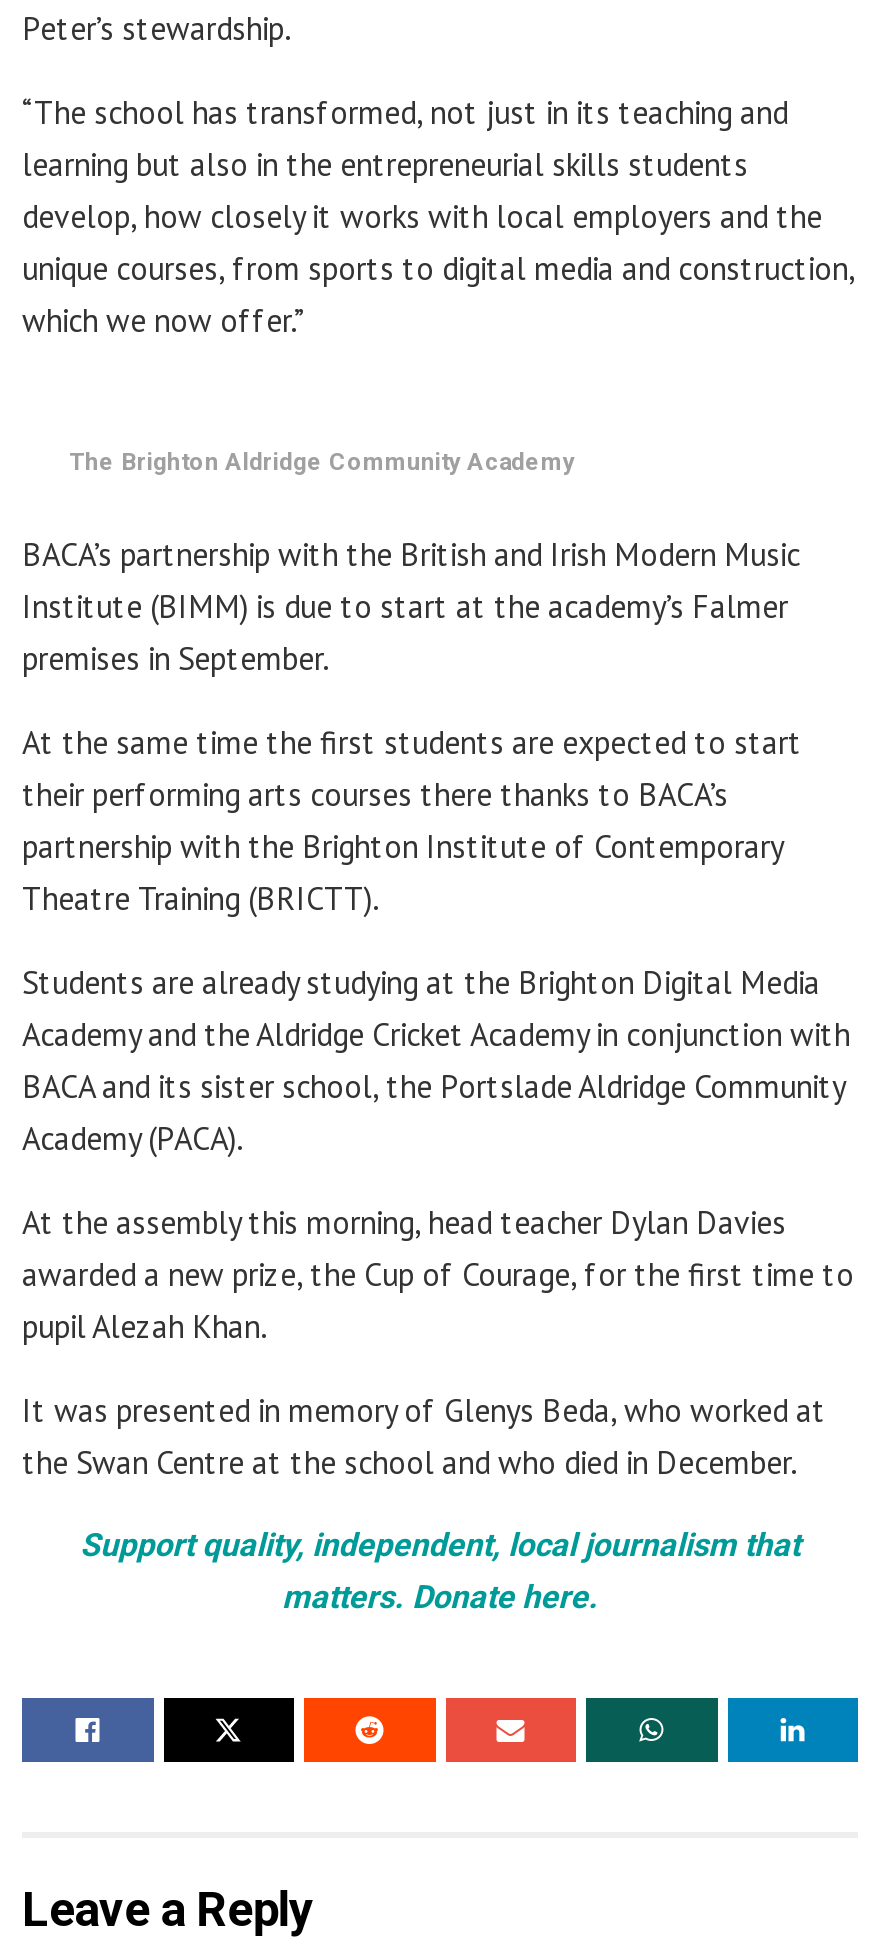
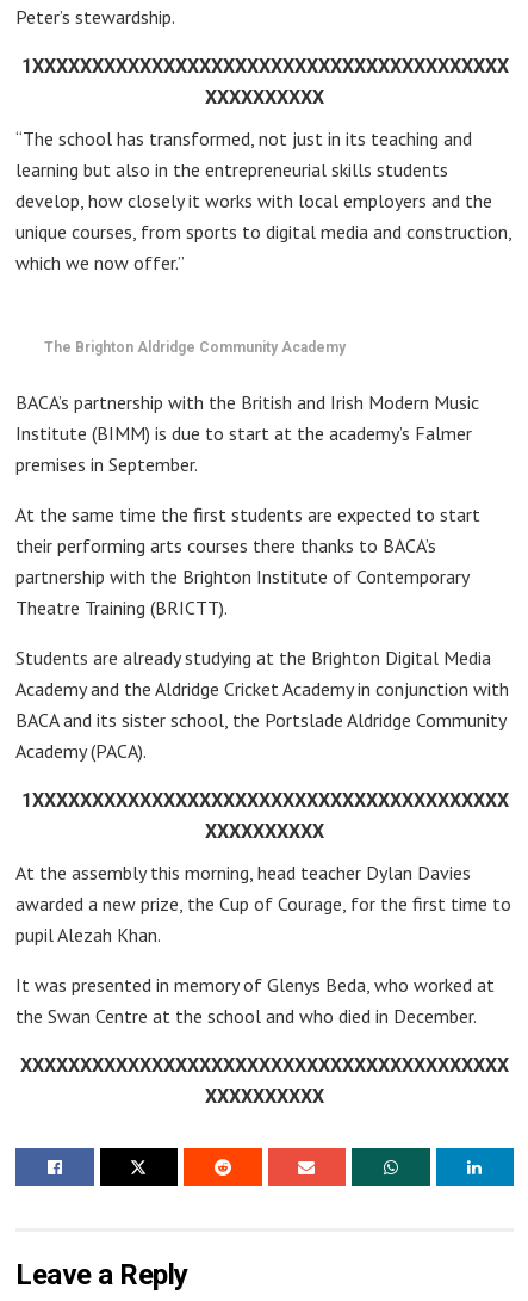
+ 1XXXXXXXXXXXXXXXXXXXXXXXXXXXXXXXXXXXXXXXX
+ XXXXXXXXXX

+ 1XXXXXXXXXXXXXXXXXXXXXXXXXXXXXXXXXXXXXXXX
+ XXXXXXXXXX

- Support quality, independent, local journalism that
- matters. Donate here.
+ XXXXXXXXXXXXXXXXXXXXXXXXXXXXXXXXXXXXXXXXX
+ XXXXXXXXXX
